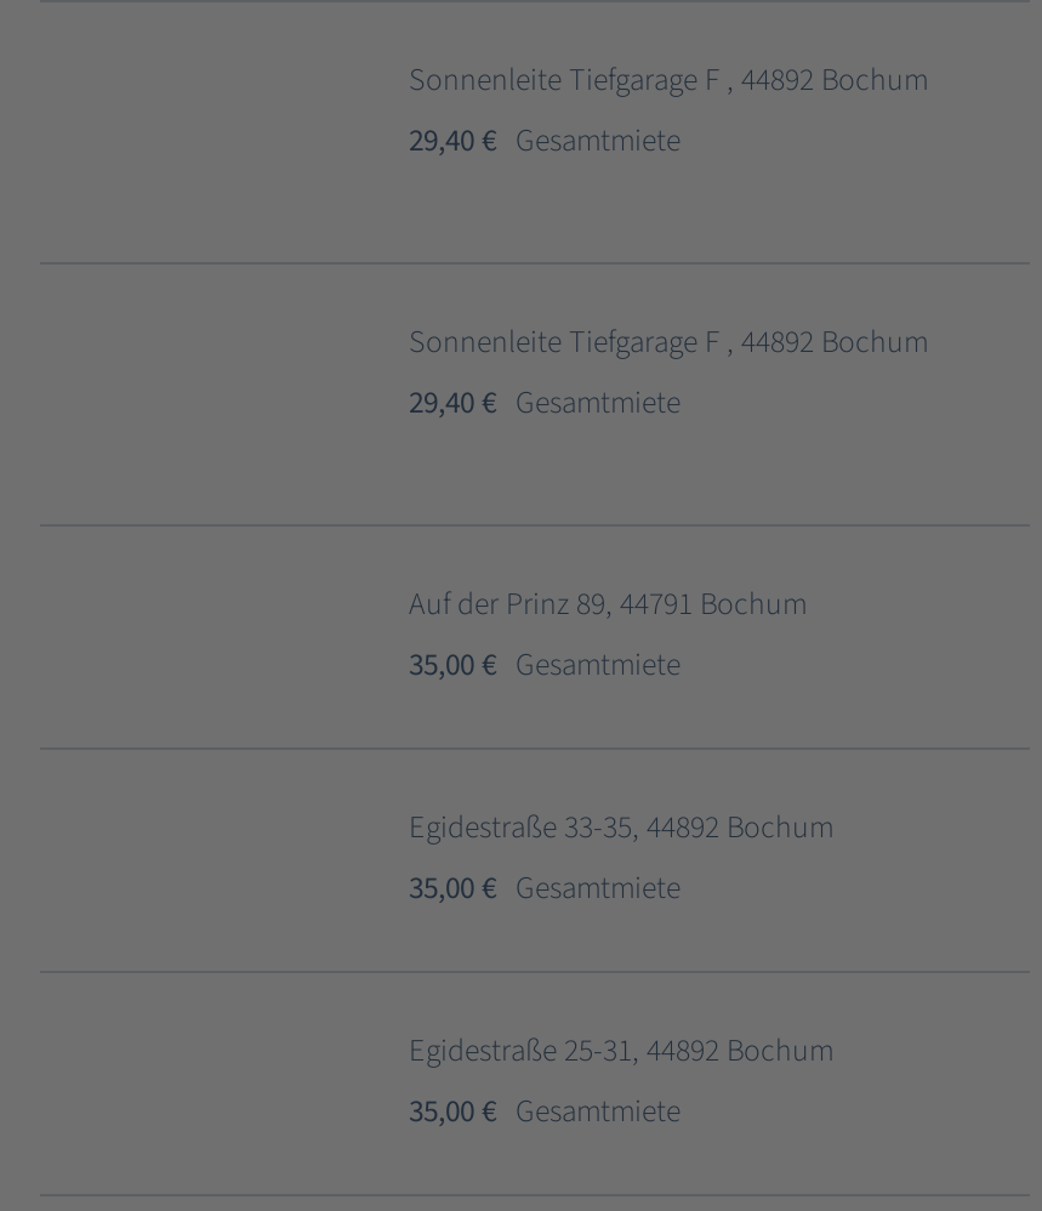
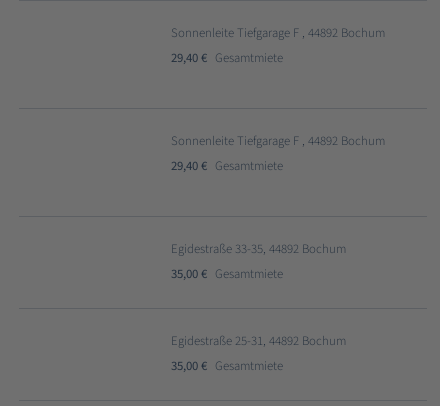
- Auf der Prinz 89, 44791 Bochum
- 35,00 € Gesamtmiete
